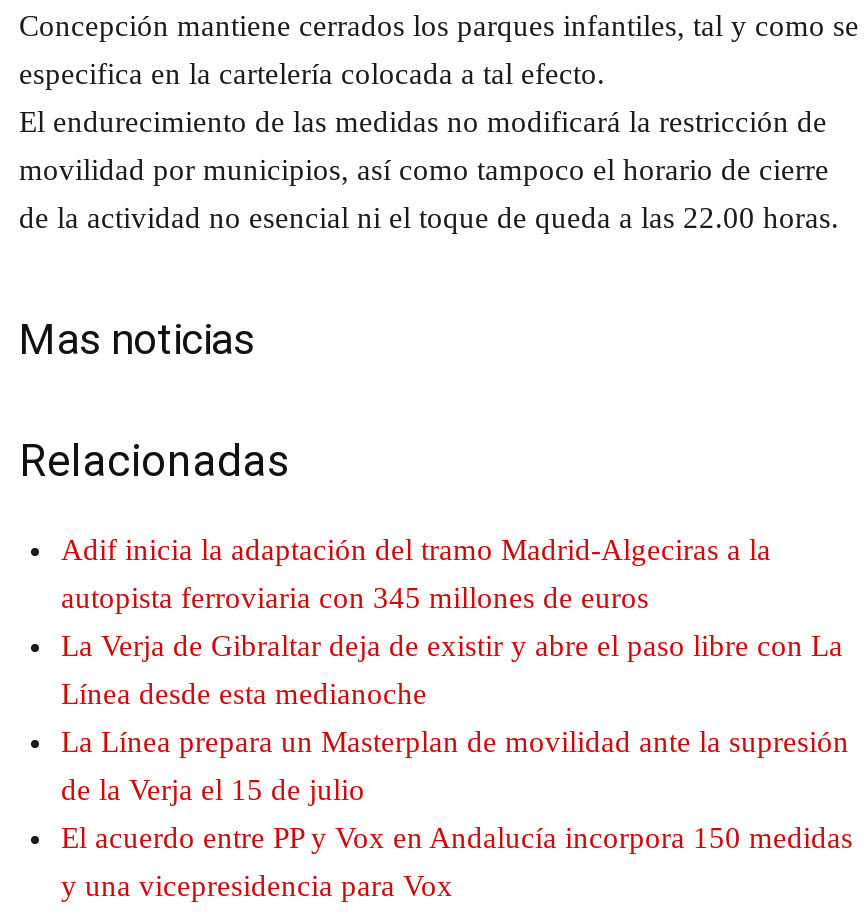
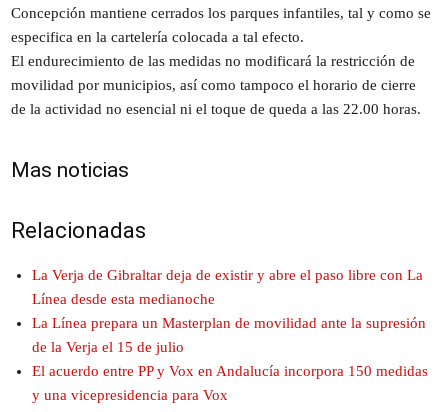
- Adif inicia la adaptación del tramo Madrid-Algeciras a la
- autopista ferroviaria con 345 millones de euros
